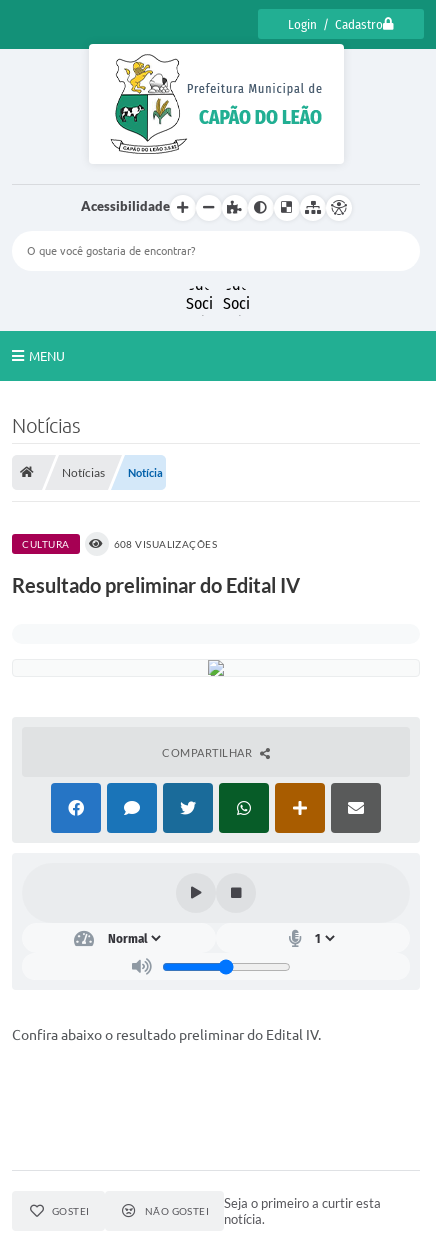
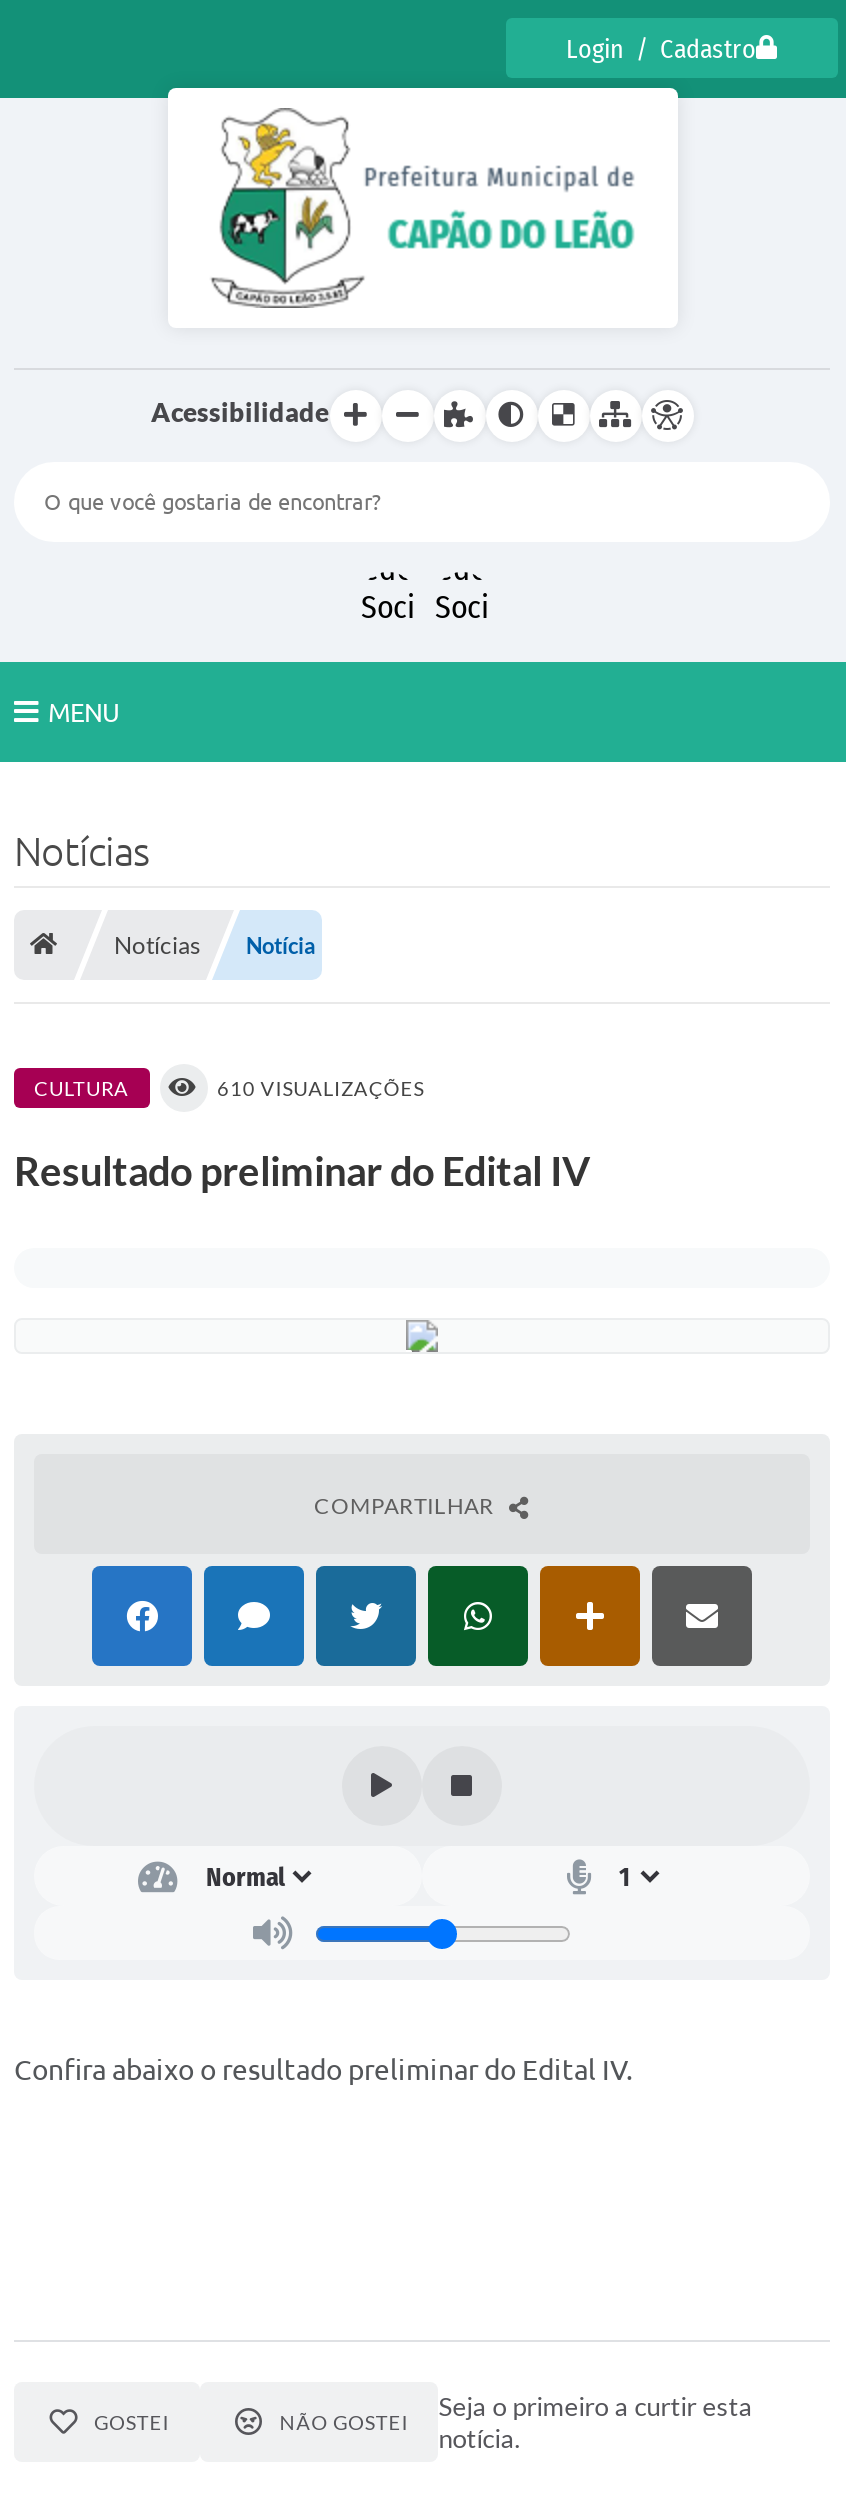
- 608 VISUALIZAÇÕES
+ 610 VISUALIZAÇÕES
